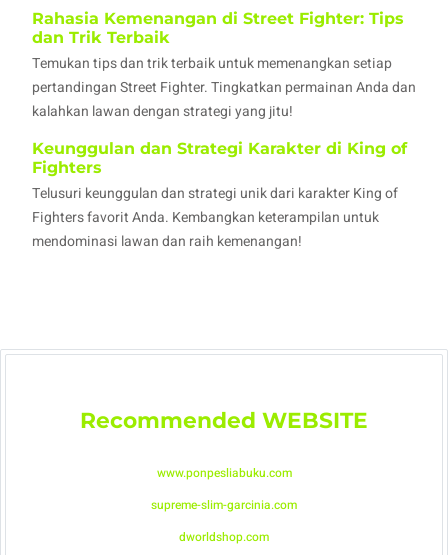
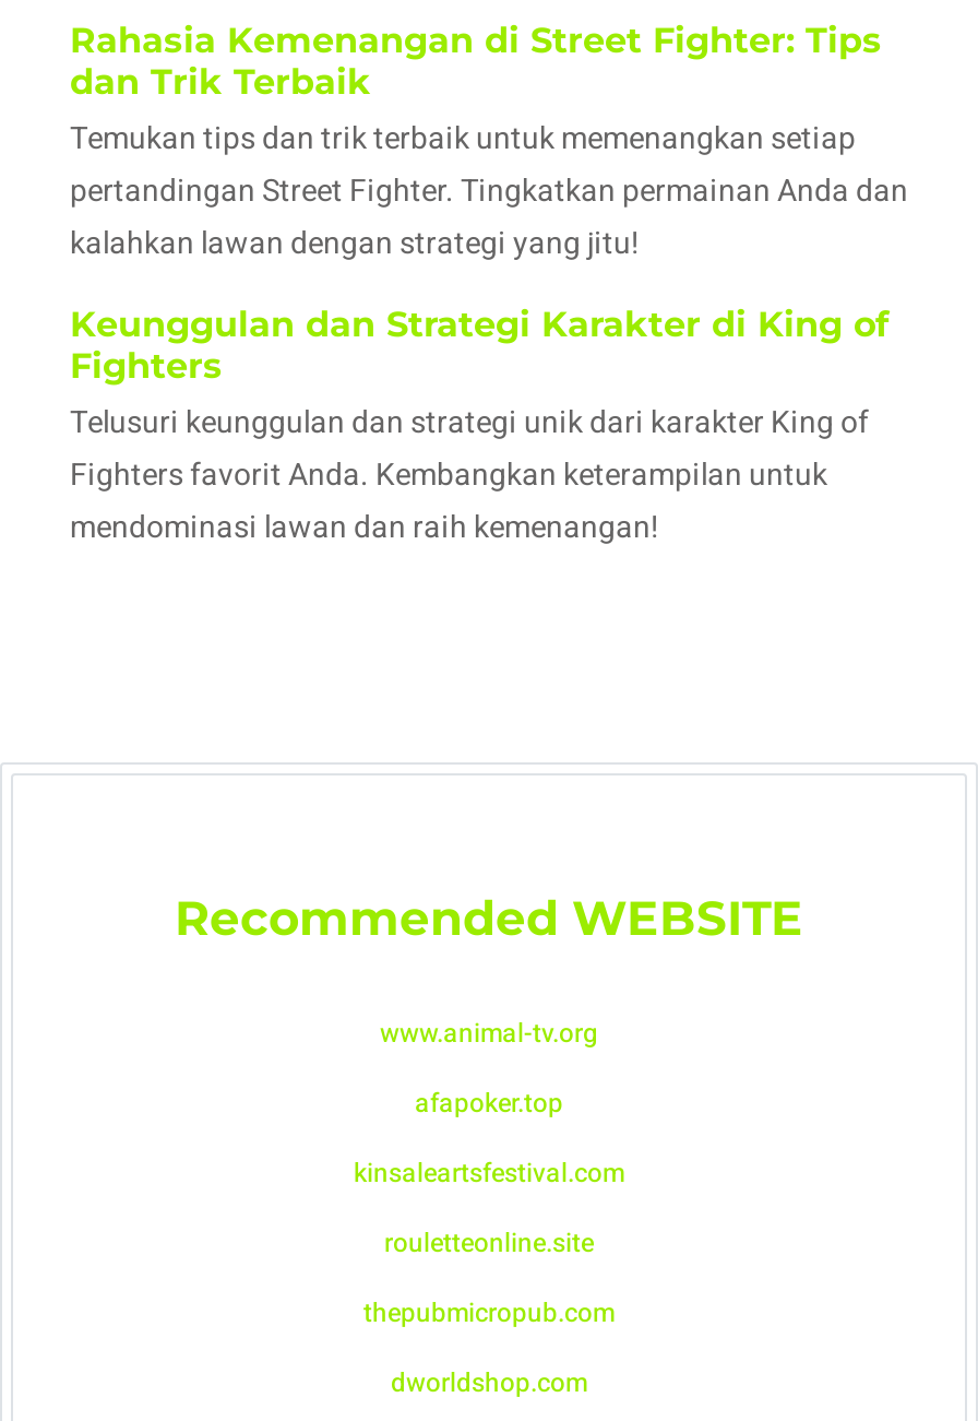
- www.ponpesliabuku.com
- supreme-slim-garcinia.com
+ www.animal-tv.org
+ afapoker.top
+ kinsaleartsfestival.com
+ rouletteonline.site
+ thepubmicropub.com
